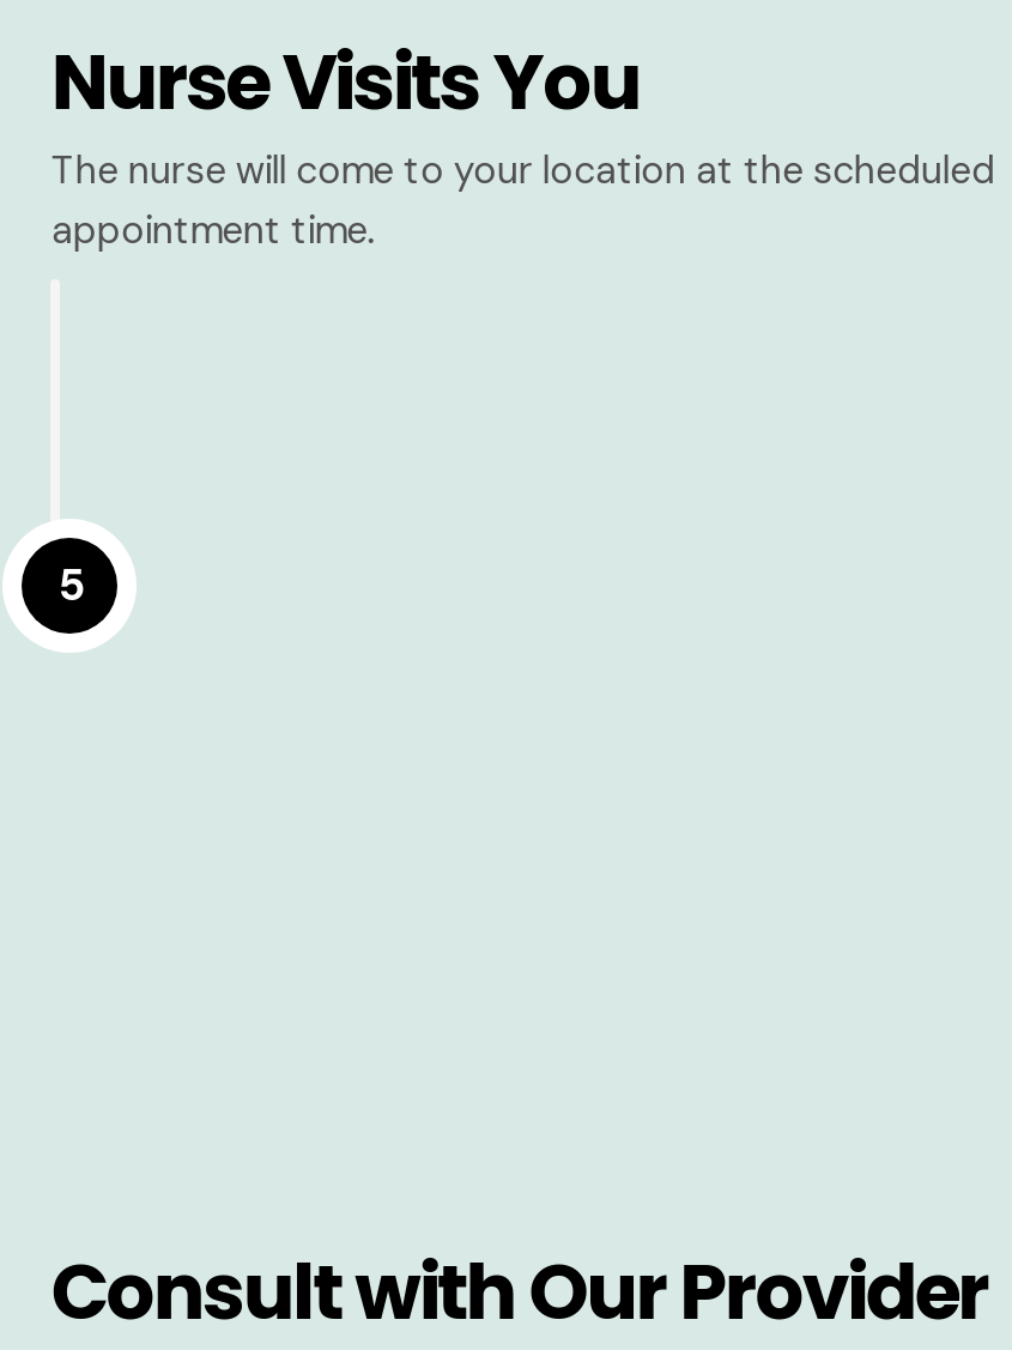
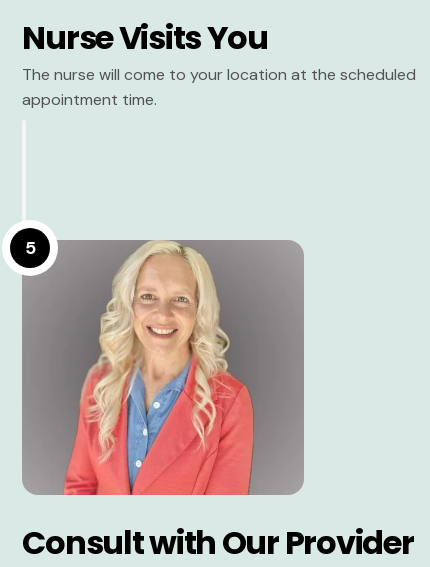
+ [image]
